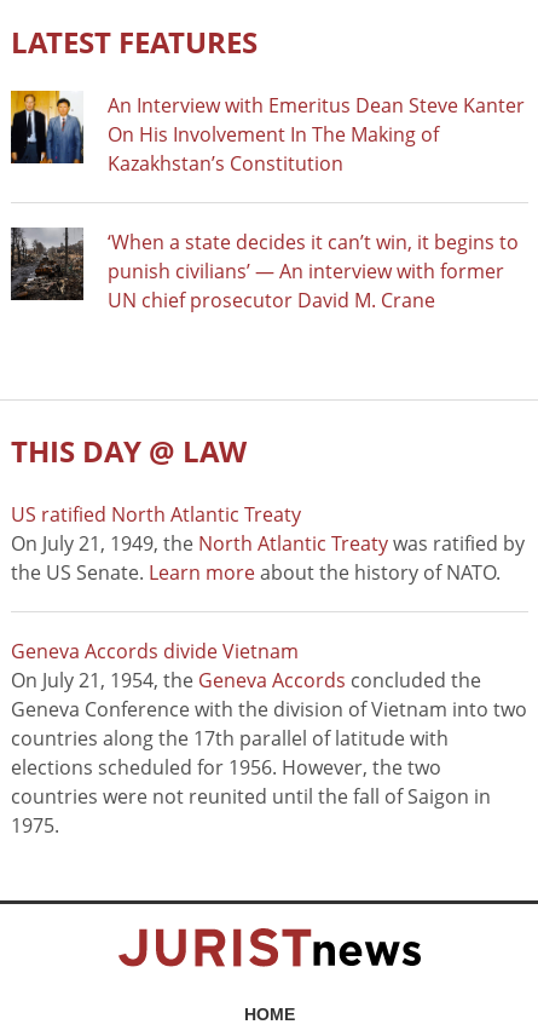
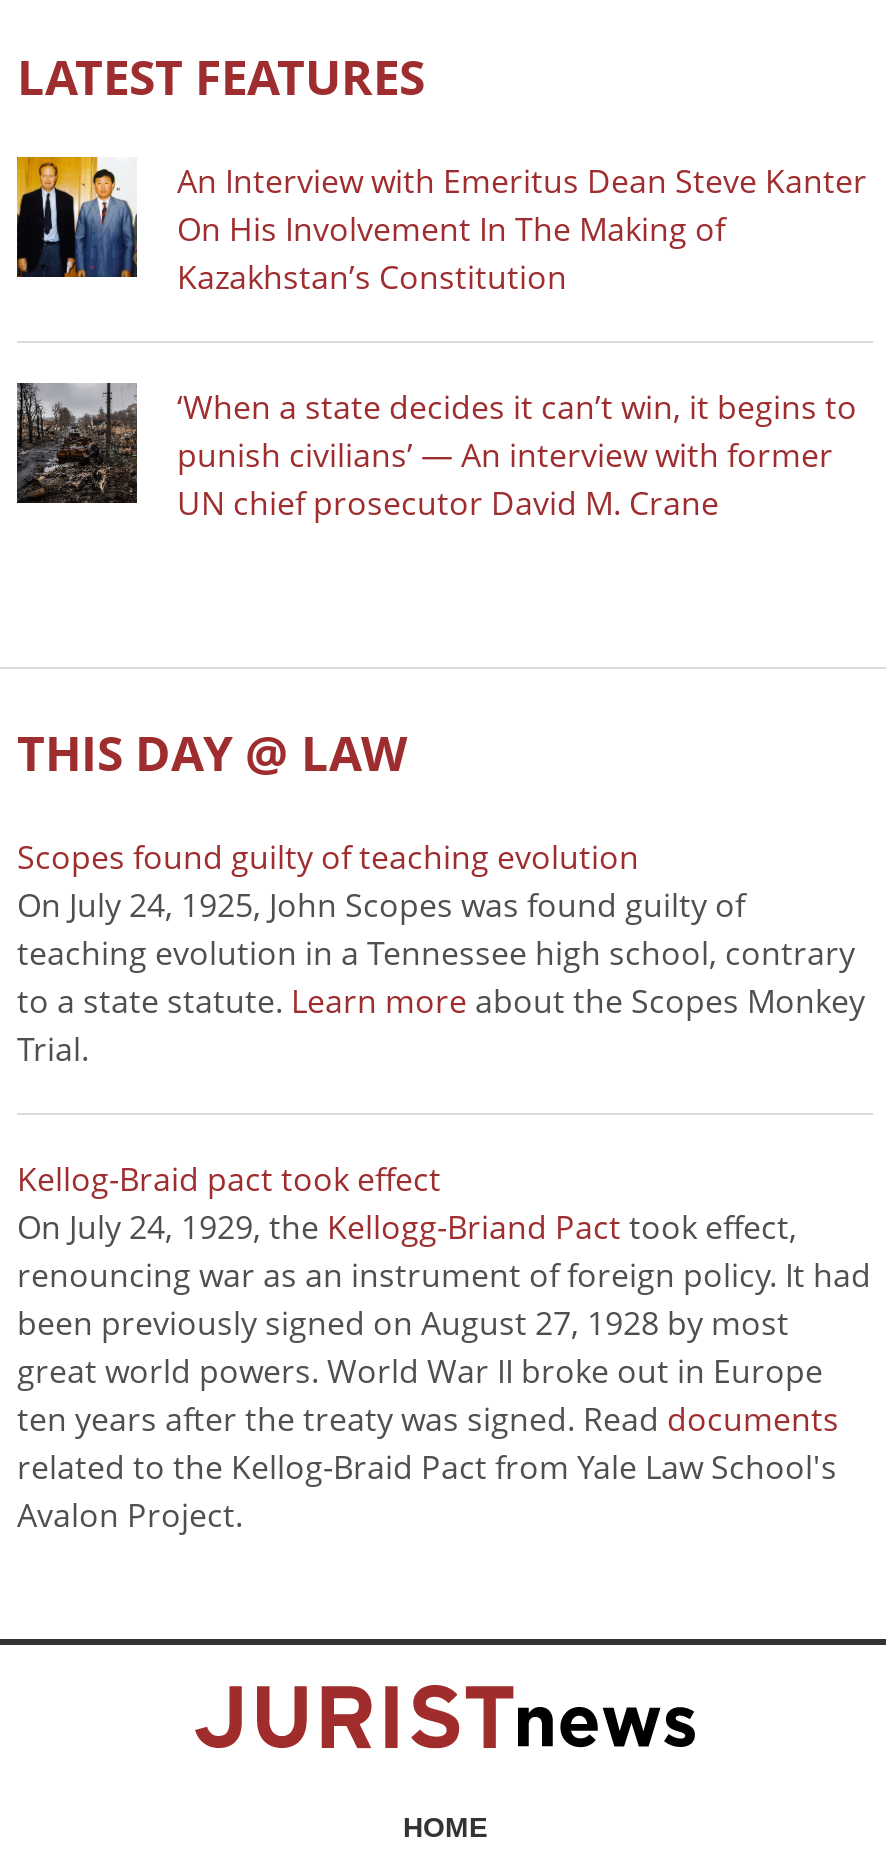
- US ratified North Atlantic Treaty
- On July 21, 1949, the North Atlantic Treaty was ratified by
- the US Senate. Learn more about the history of NATO.
+ Scopes found guilty of teaching evolution
+ On July 24, 1925, John Scopes was found guilty of
+ teaching evolution in a Tennessee high school, contrary
+ to a state statute. Learn more about the Scopes Monkey
+ Trial.

- Geneva Accords divide Vietnam
- On July 21, 1954, the Geneva Accords concluded the
- Geneva Conference with the division of Vietnam into two
- countries along the 17th parallel of latitude with
- elections scheduled for 1956. However, the two
- countries were not reunited until the fall of Saigon in
- 1975.
+ Kellog-Braid pact took effect
+ On July 24, 1929, the Kellogg-Briand Pact took effect,
+ renouncing war as an instrument of foreign policy. It had
+ been previously signed on August 27, 1928 by most
+ great world powers. World War II broke out in Europe
+ ten years after the treaty was signed. Read documents
+ related to the Kellog-Braid Pact from Yale Law School's
+ Avalon Project.
